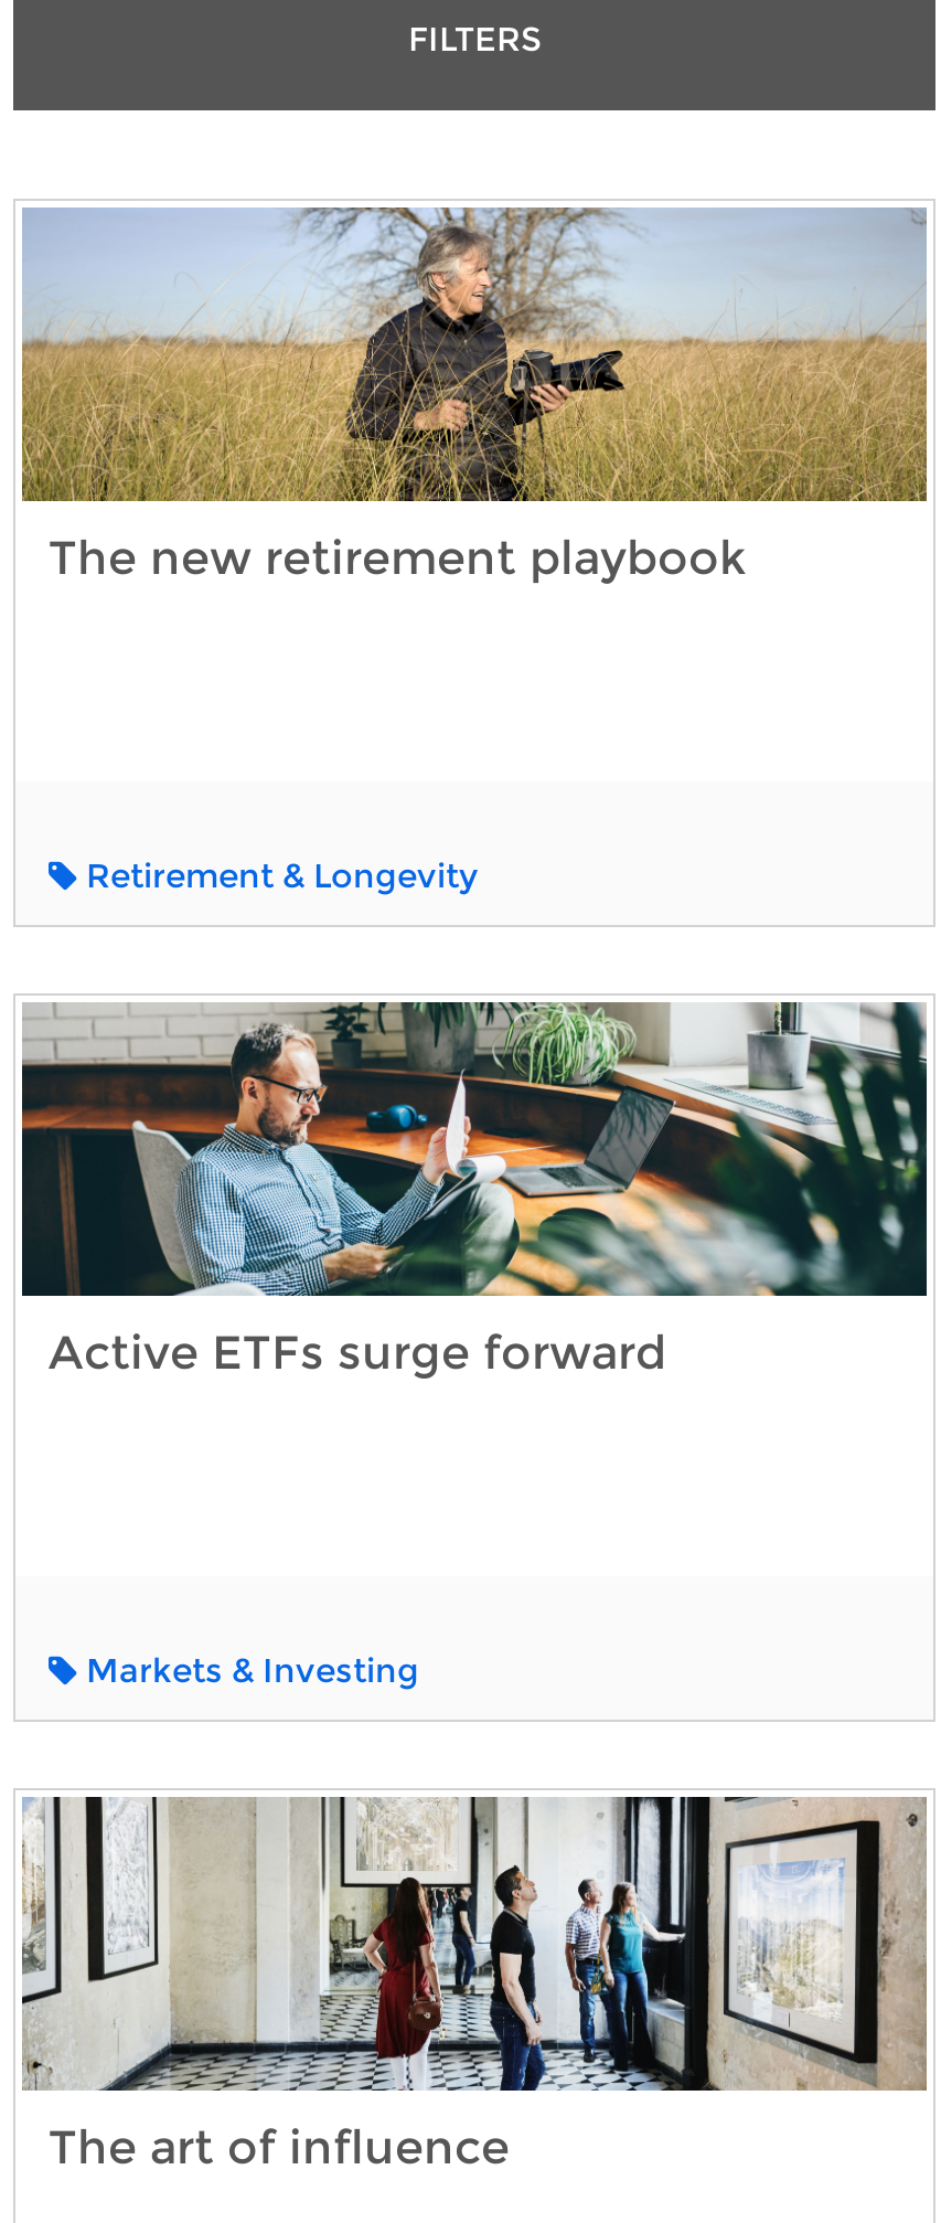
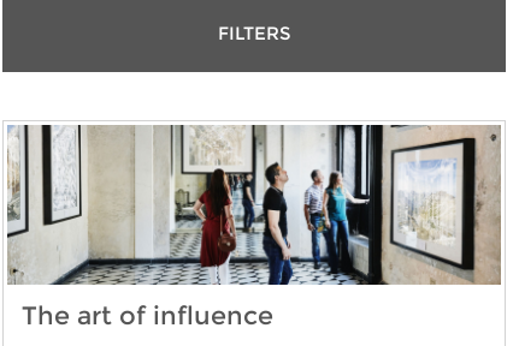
- [image]
- The new retirement playbook

- Retirement & Longevity

- [image]
- Active ETFs surge forward

- Markets & Investing
